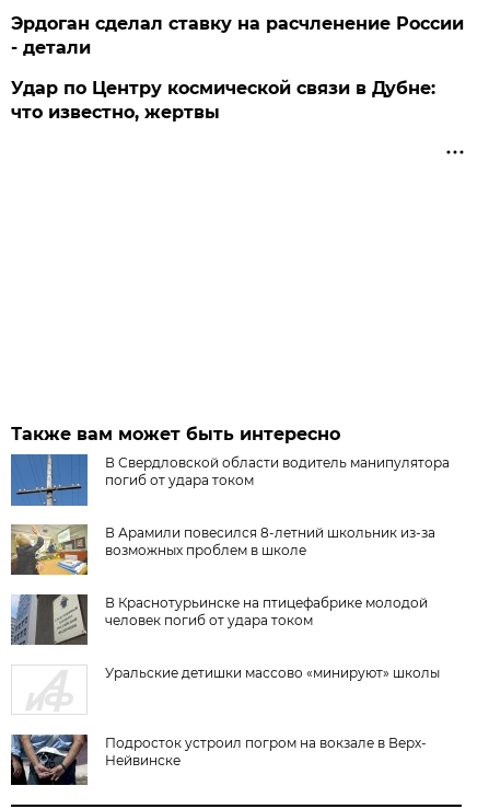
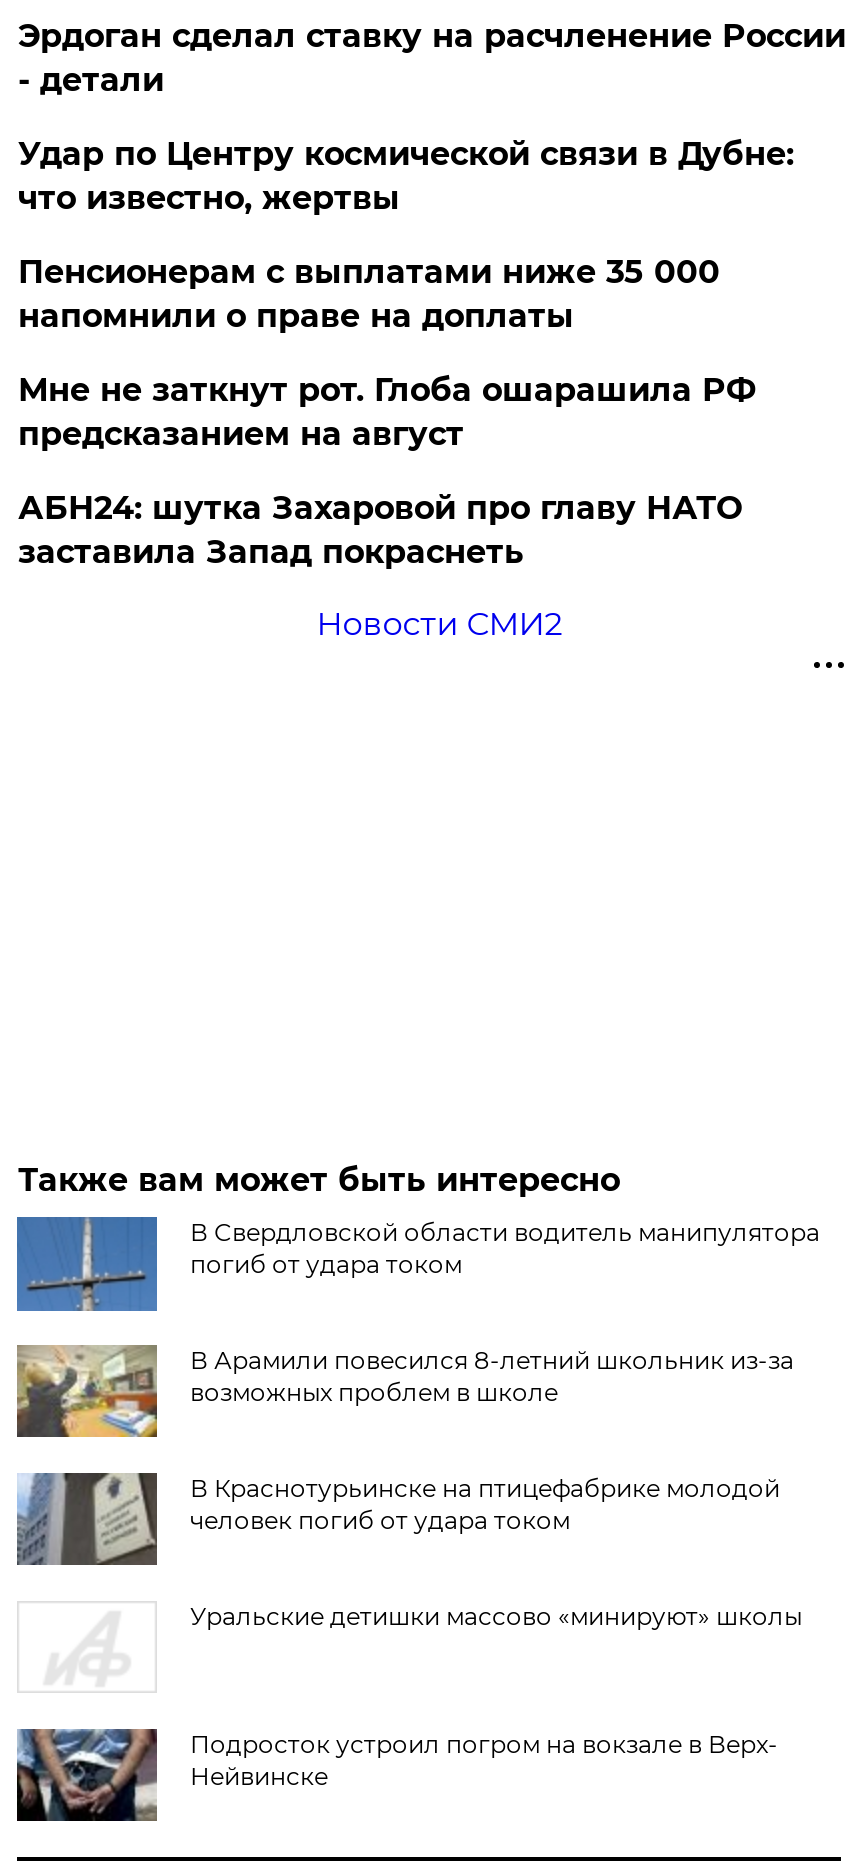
+ Пенсионерам с выплатами ниже 35 000
+ напомнили о праве на доплаты
+ Мне не заткнут рот. Глоба ошарашила РФ
+ предсказанием на август
+ АБН24: шутка Захаровой про главу НАТО
+ заставила Запад покраснеть
+ Новости СМИ2
